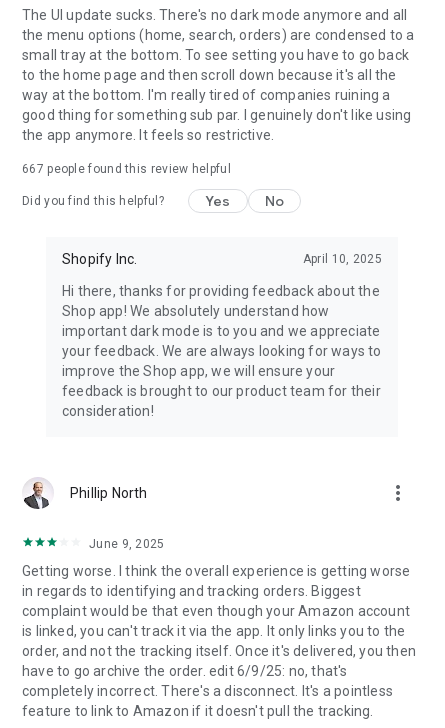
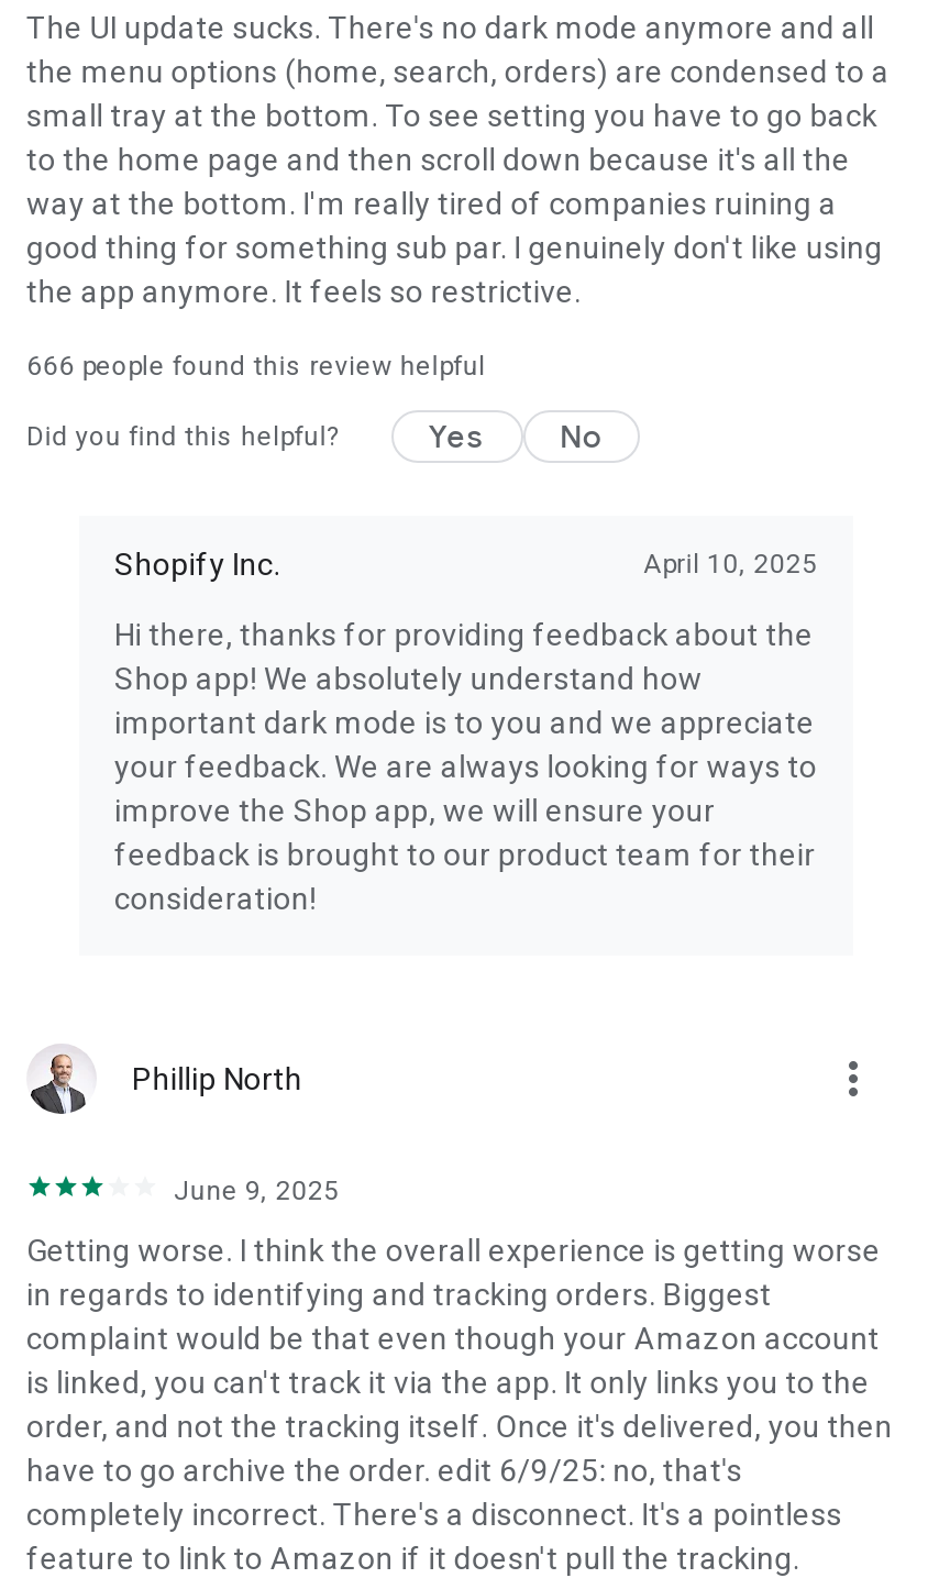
- 667 people found this review helpful
+ 666 people found this review helpful
